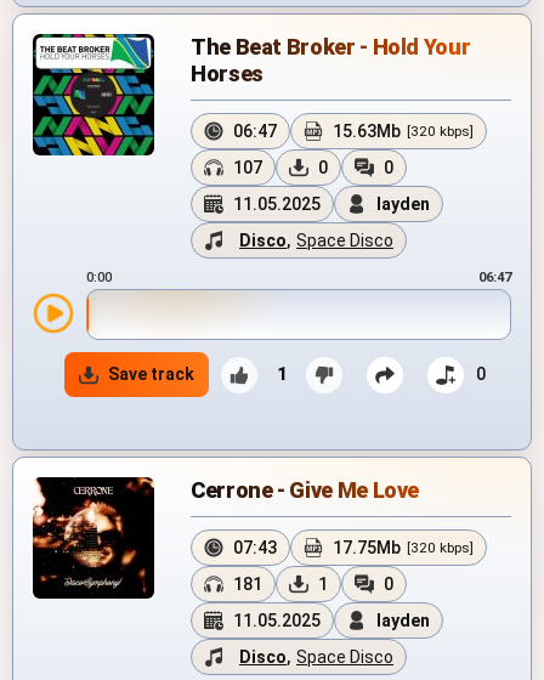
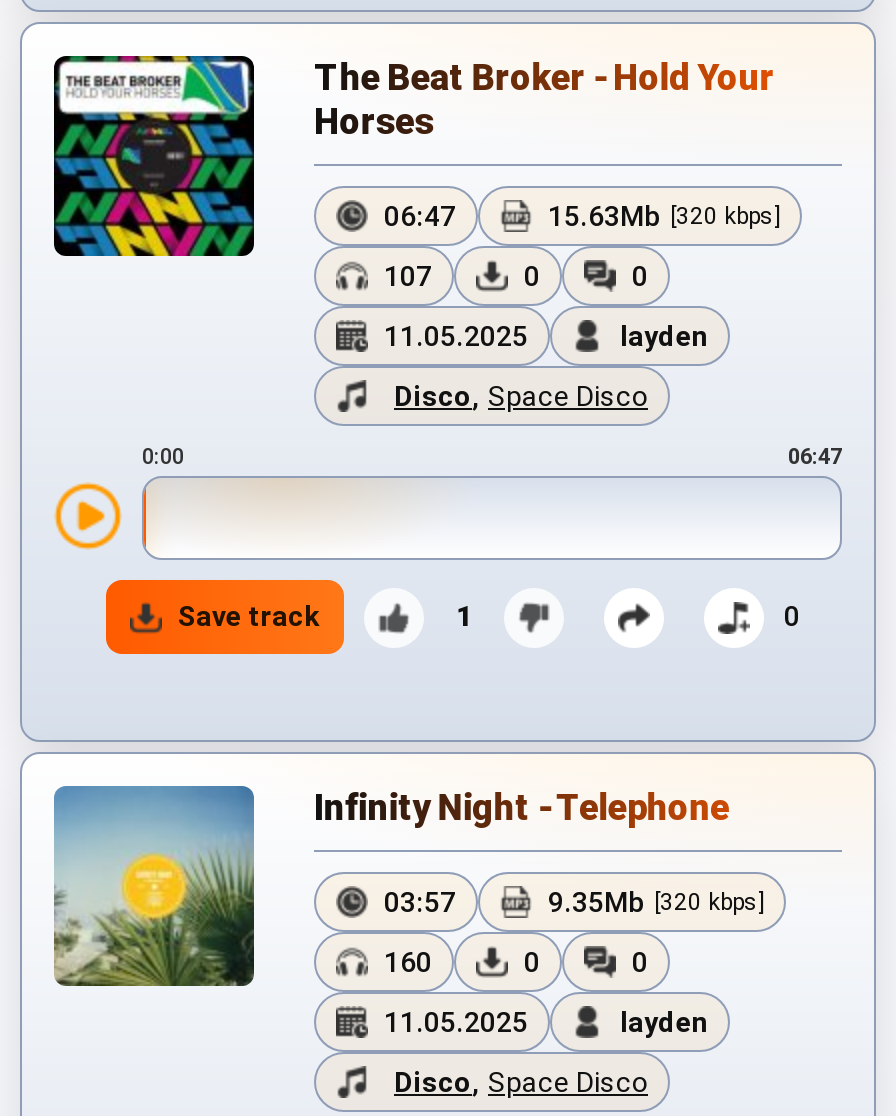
- [image]
- Cerrone - Give Me Love
+ [image]
+ Infinity Night - Telephone

- 07:43
- 17.75Mb [320 kbps]
+ 03:57
+ 9.35Mb [320 kbps]

- 181
- 1
+ 160
+ 0
